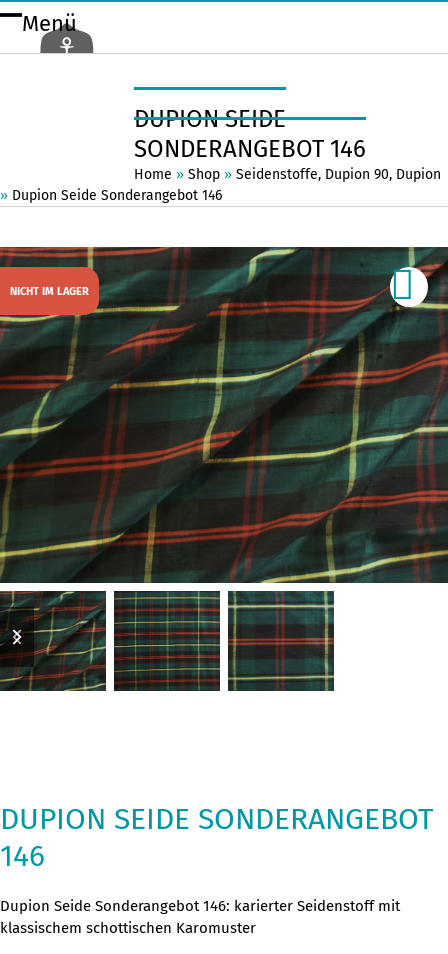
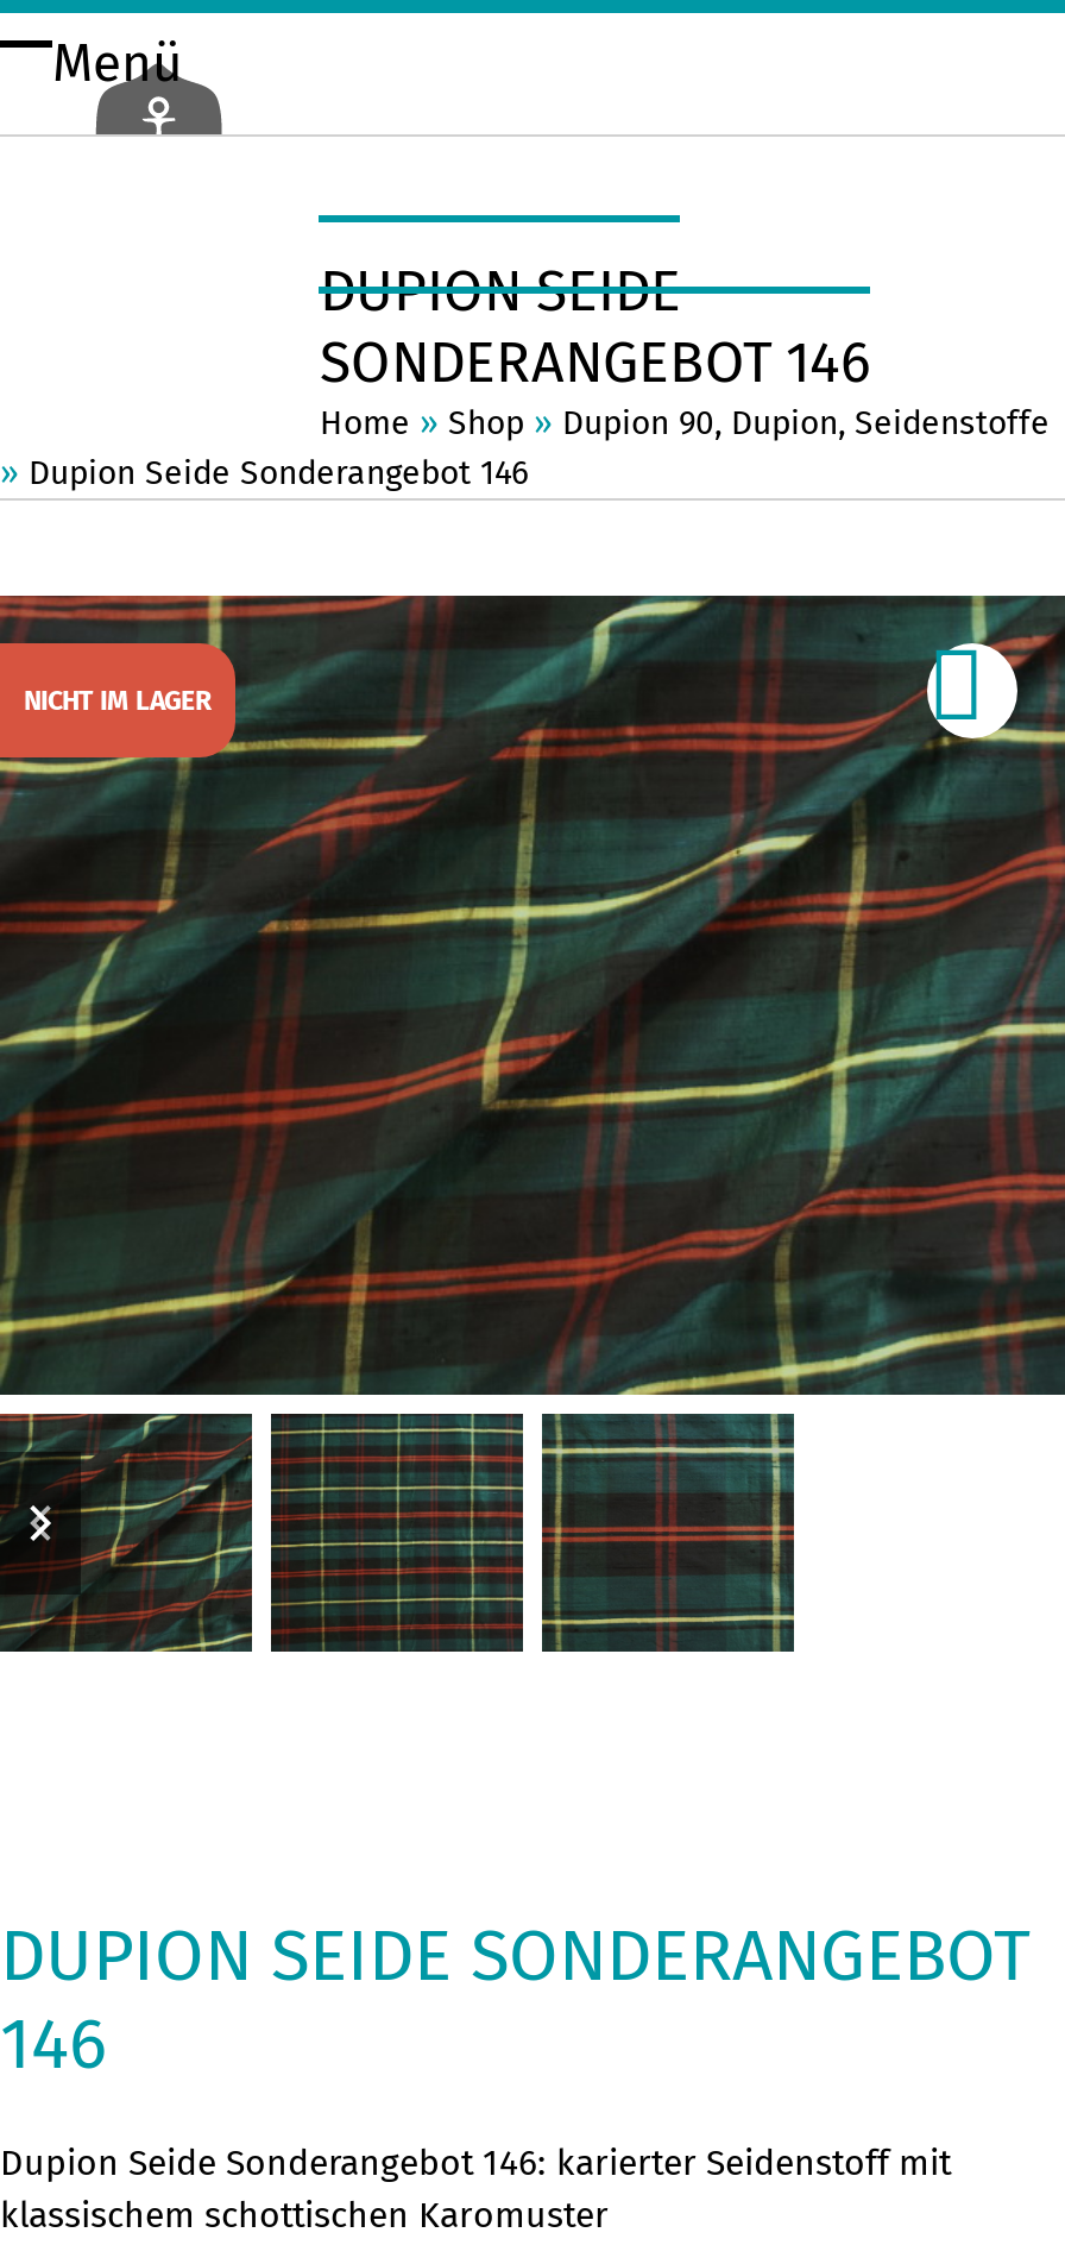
- Home» Shop» Seidenstoffe, Dupion 90, Dupion
+ Home» Shop» Dupion 90, Dupion, Seidenstoffe
